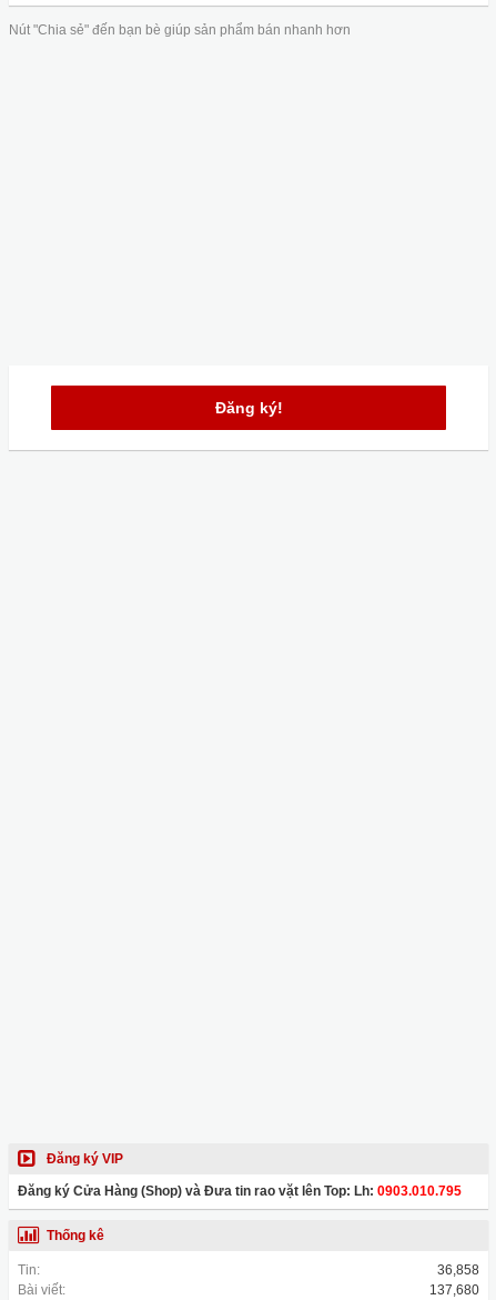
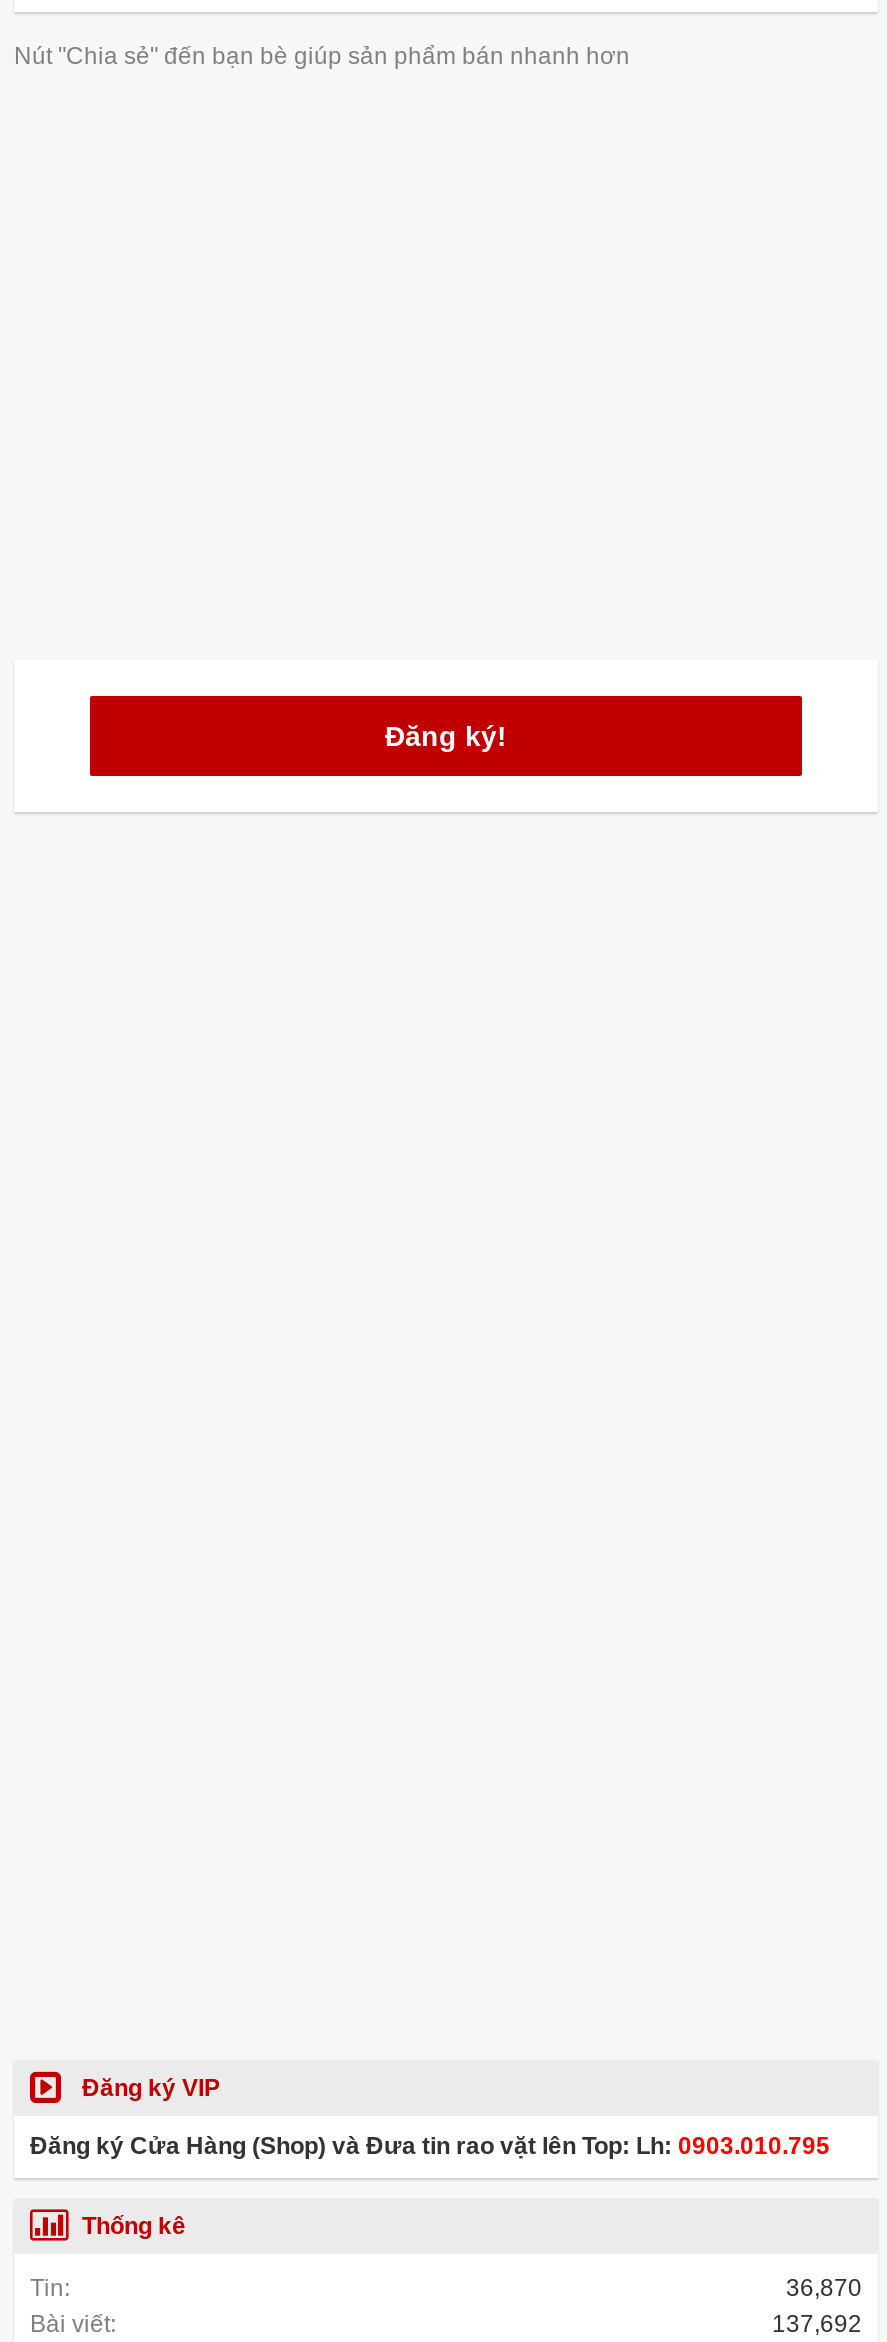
- 36,858
+ 36,870

- 137,680
+ 137,692
